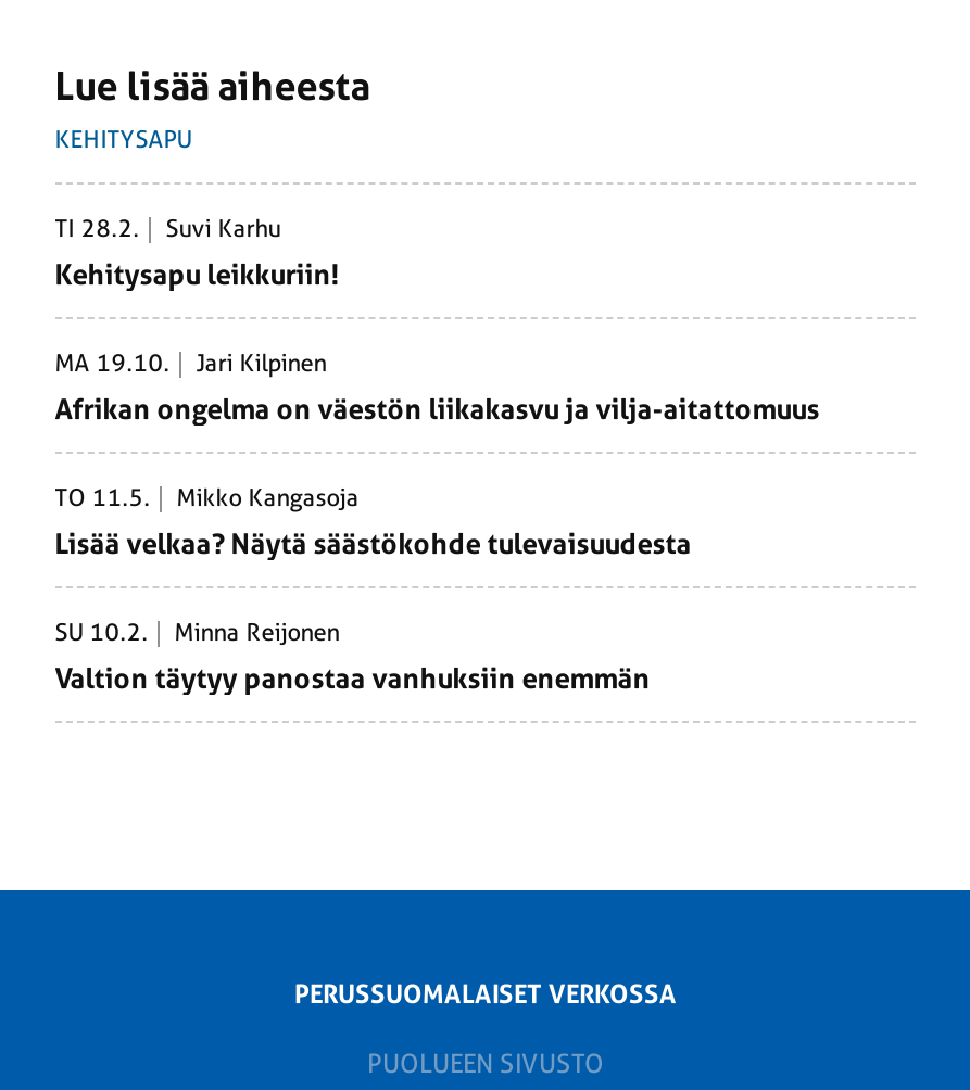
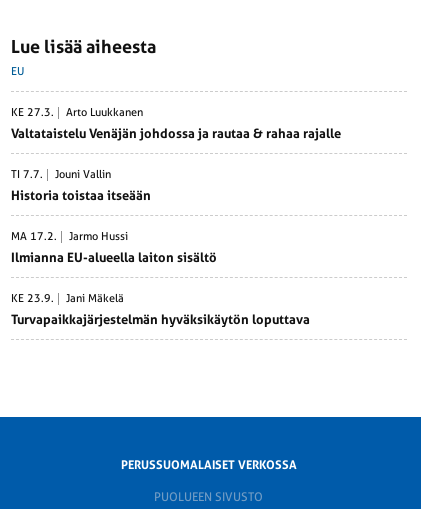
- KEHITYSAPU
+ EU

- TI 28.2.
- Suvi Karhu
+ KE 27.3.
+ Arto Luukkanen

- Kehitysapu leikkuriin!
+ Valtataistelu Venäjän johdossa ja rautaa & rahaa rajalle

- MA 19.10.
- Jari Kilpinen
+ TI 7.7.
+ Jouni Vallin

- Afrikan ongelma on väestön liikakasvu ja vilja-aitattomuus
+ Historia toistaa itseään

- TO 11.5.
- Mikko Kangasoja
+ MA 17.2.
+ Jarmo Hussi

- Lisää velkaa? Näytä säästökohde tulevaisuudesta
+ Ilmianna EU-alueella laiton sisältö

- SU 10.2.
- Minna Reijonen
+ KE 23.9.
+ Jani Mäkelä

- Valtion täytyy panostaa vanhuksiin enemmän
+ Turvapaikkajärjestelmän hyväksikäytön loputtava
